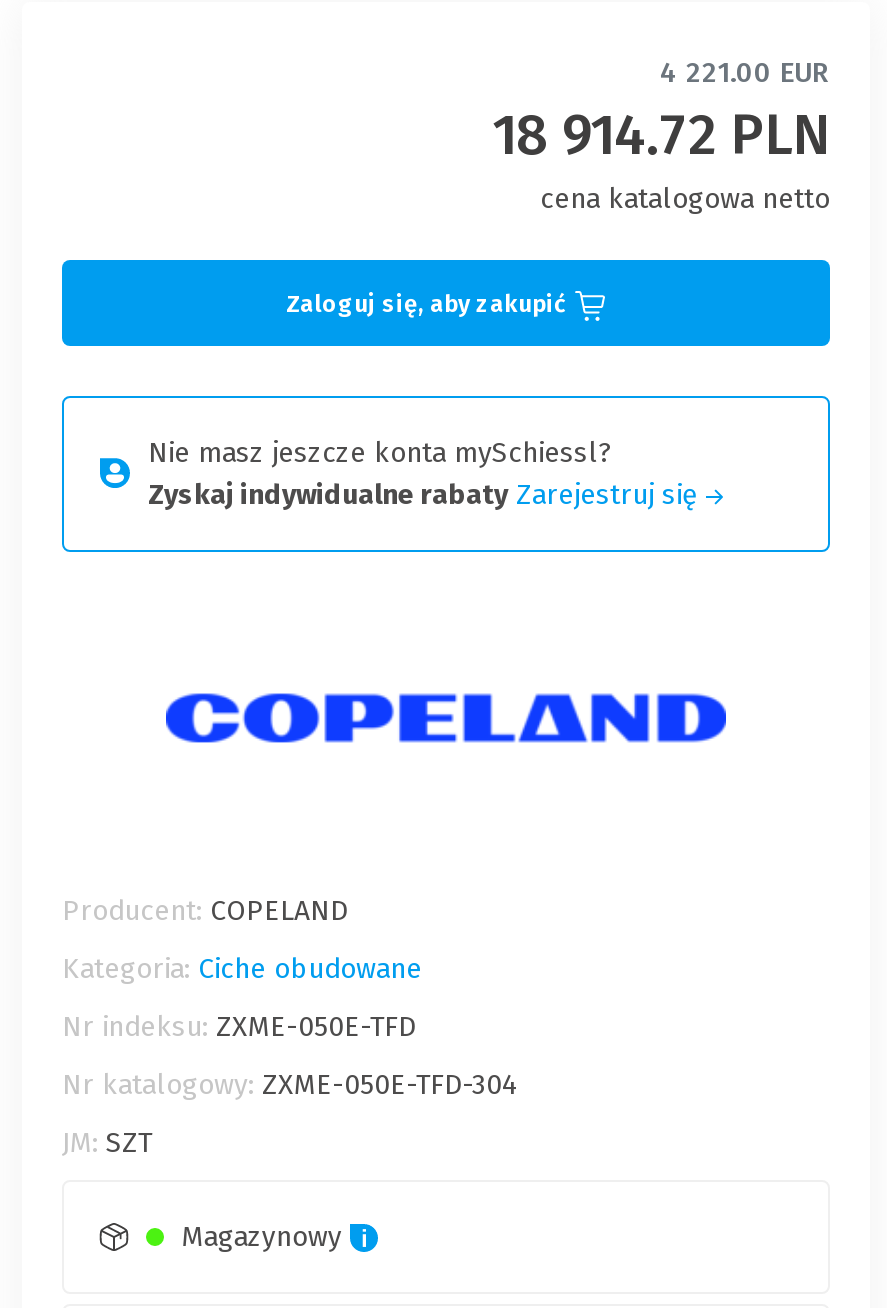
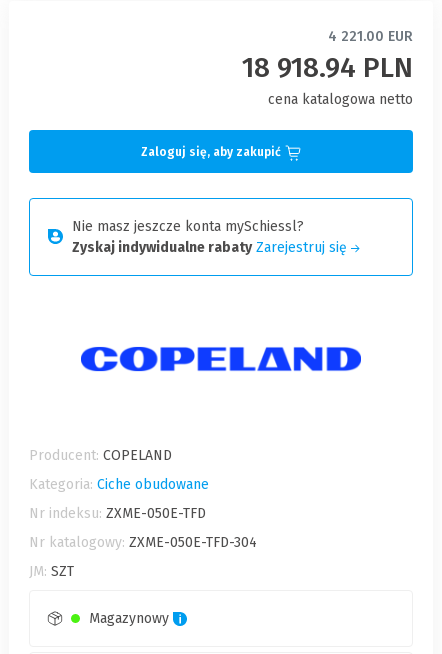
- 18 914.72 PLN
+ 18 918.94 PLN
